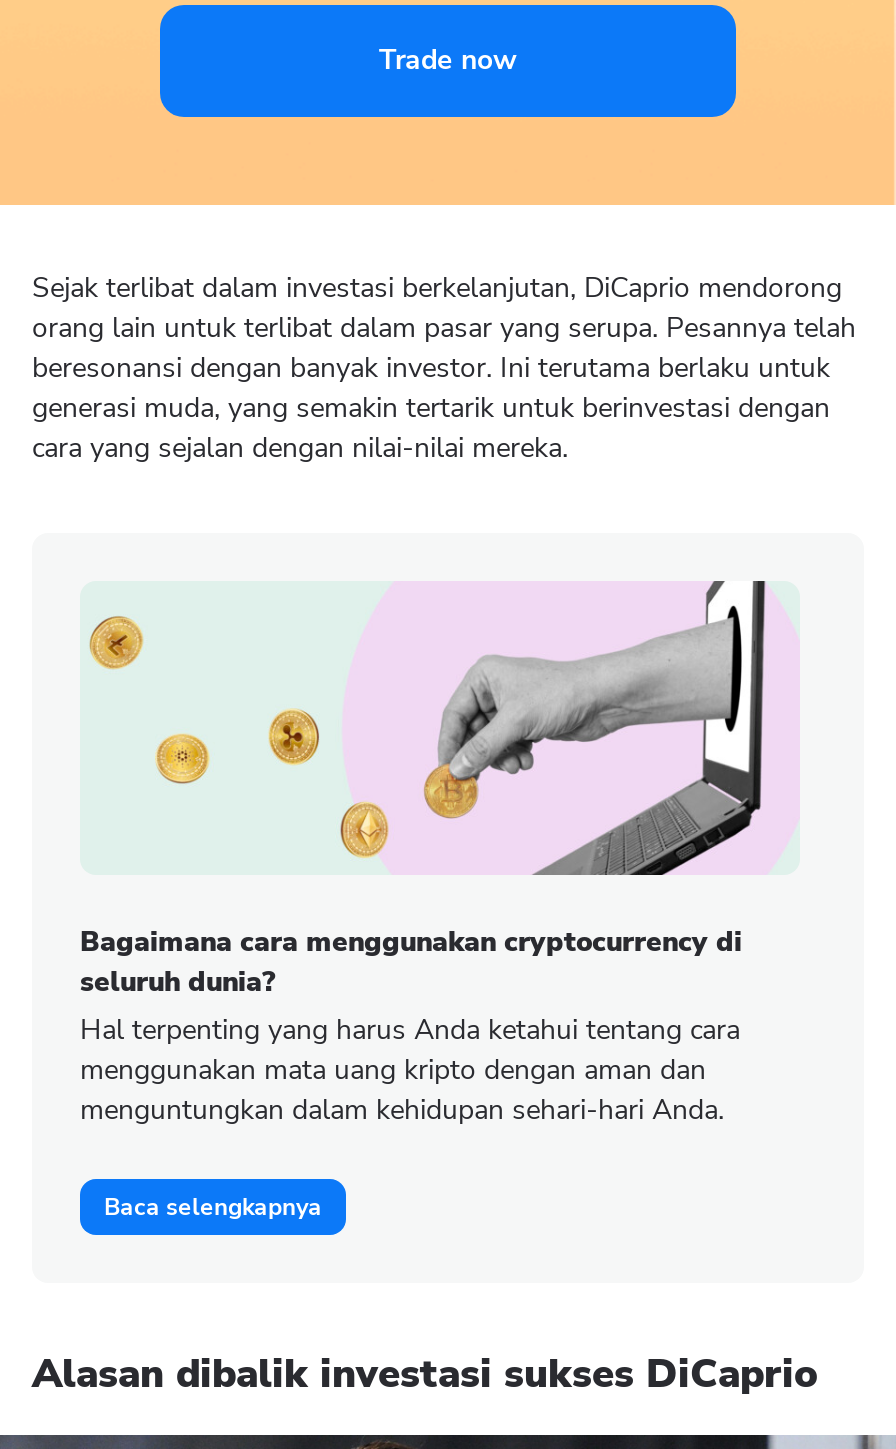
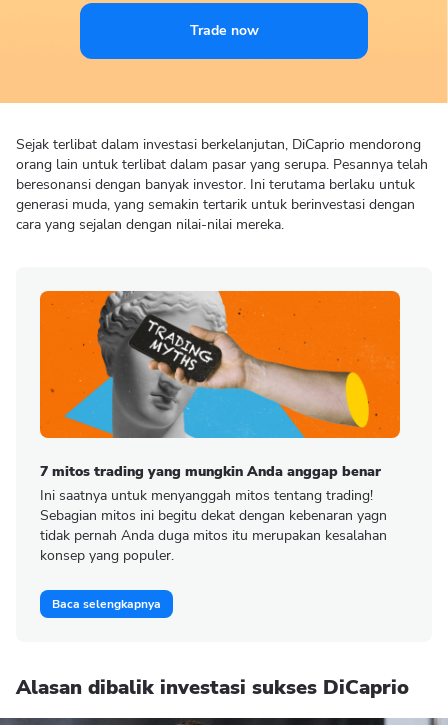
- [image]
- Bagaimana cara menggunakan cryptocurrency di
- seluruh dunia?
- Hal terpenting yang harus Anda ketahui tentang cara
- menggunakan mata uang kripto dengan aman dan
- menguntungkan dalam kehidupan sehari-hari Anda.
+ [image]
+ 7 mitos trading yang mungkin Anda anggap benar
+ Ini saatnya untuk menyanggah mitos tentang trading!
+ Sebagian mitos ini begitu dekat dengan kebenaran yagn
+ tidak pernah Anda duga mitos itu merupakan kesalahan
+ konsep yang populer.
